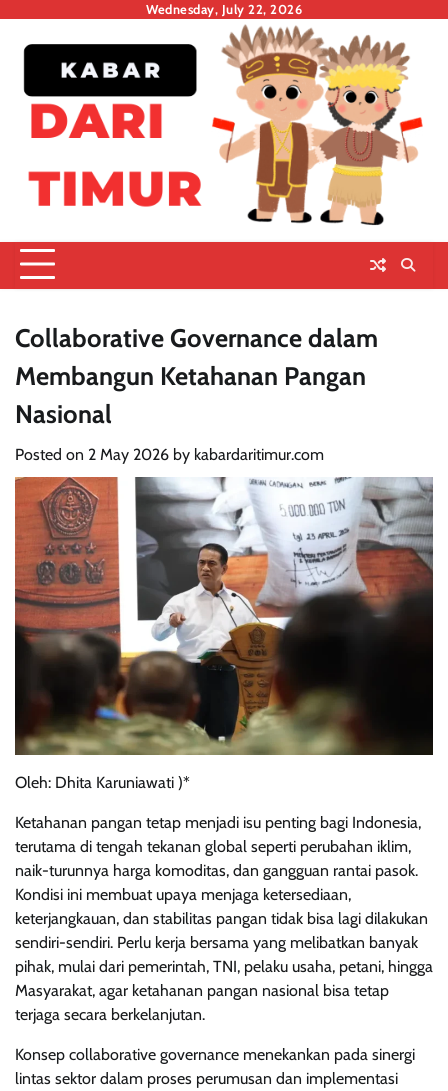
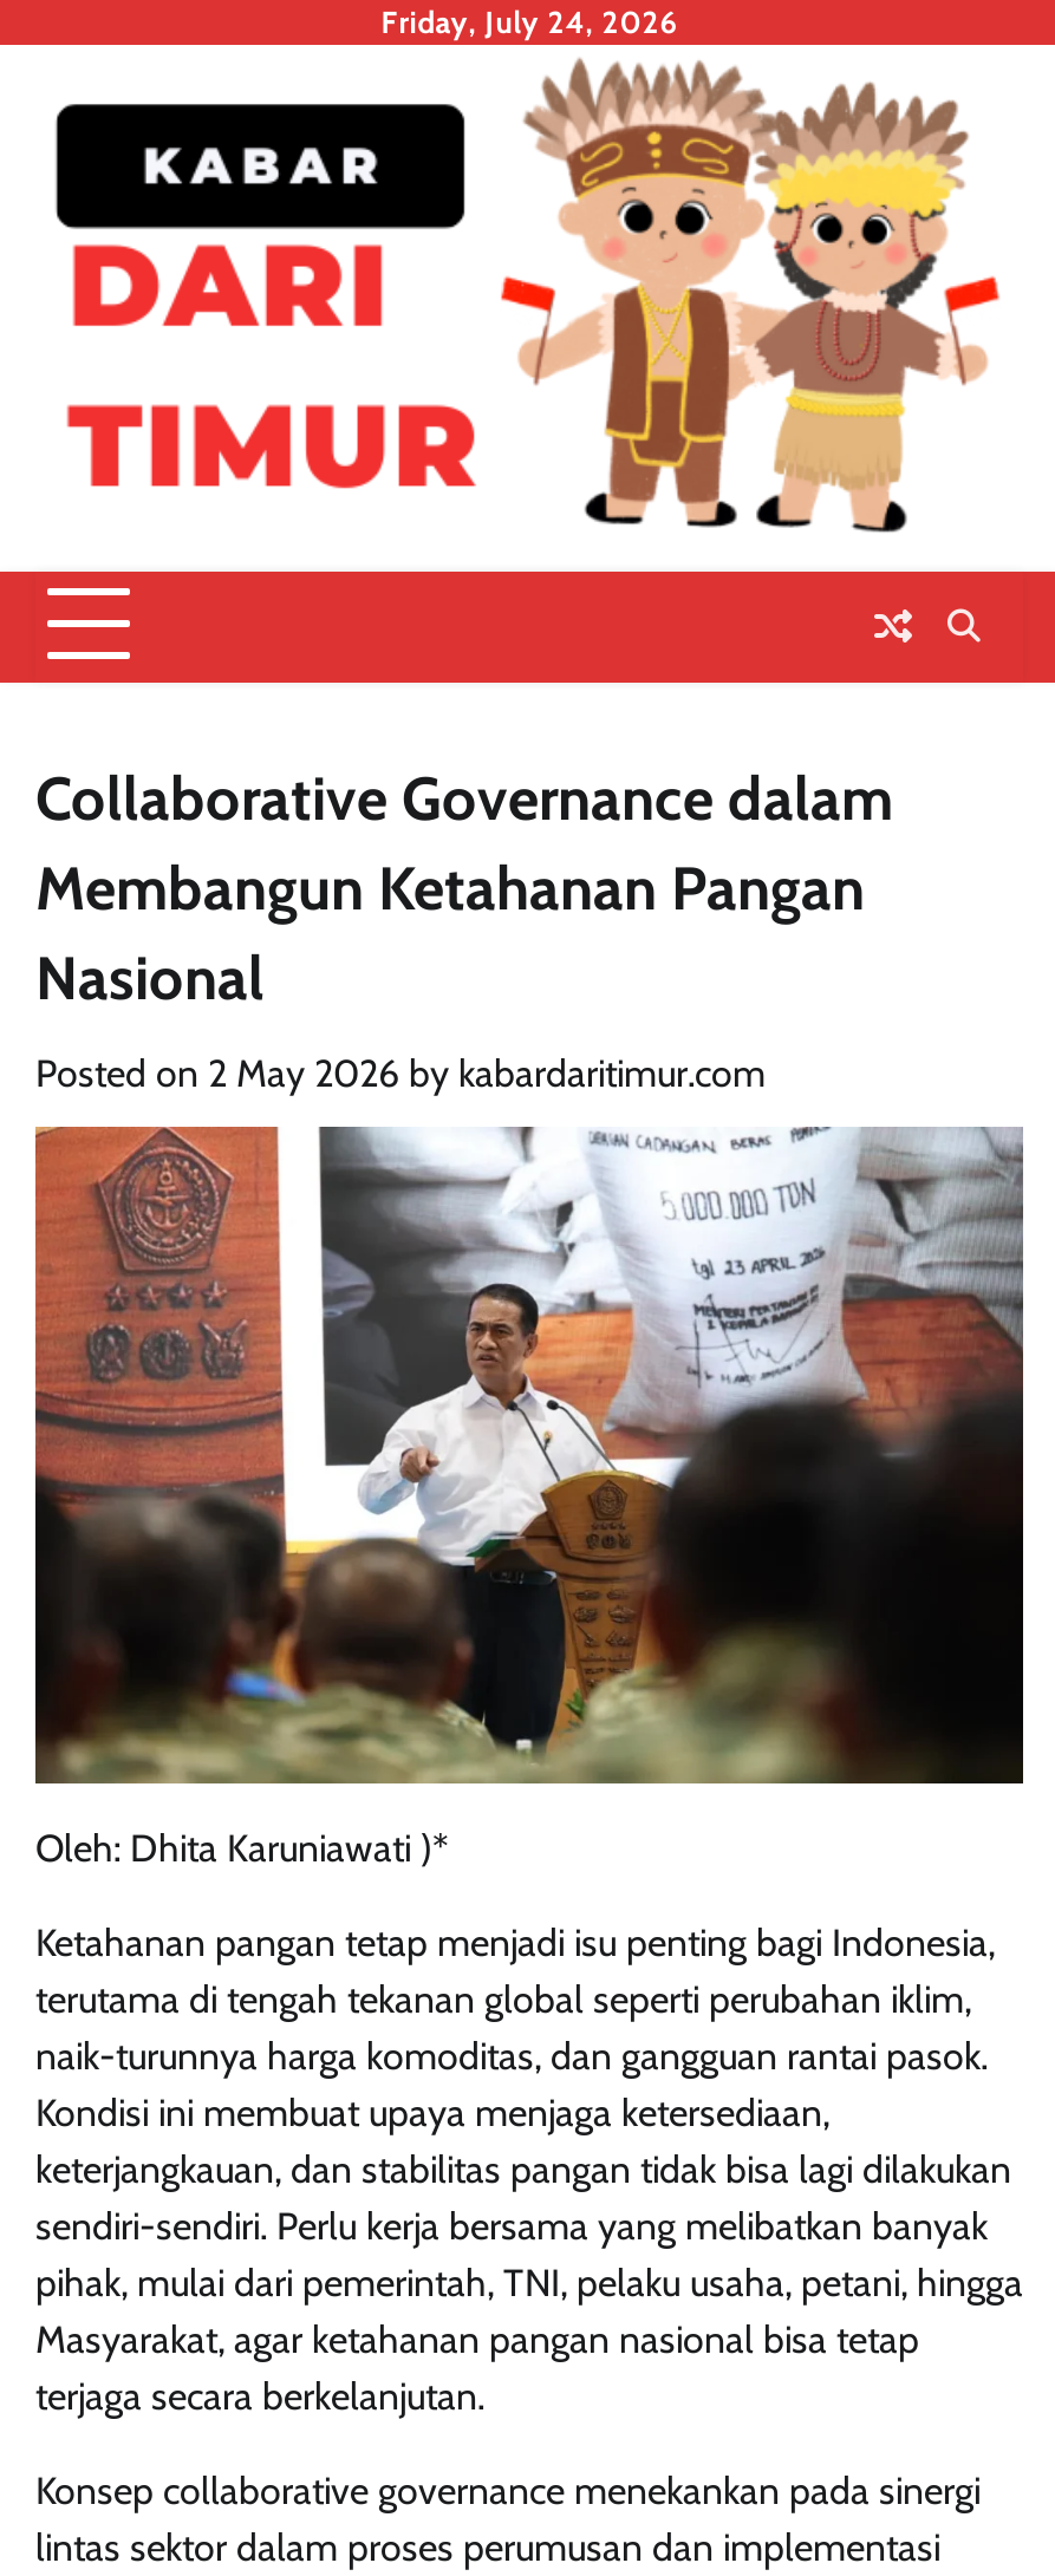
- Wednesday, July 22, 2026
+ Friday, July 24, 2026
